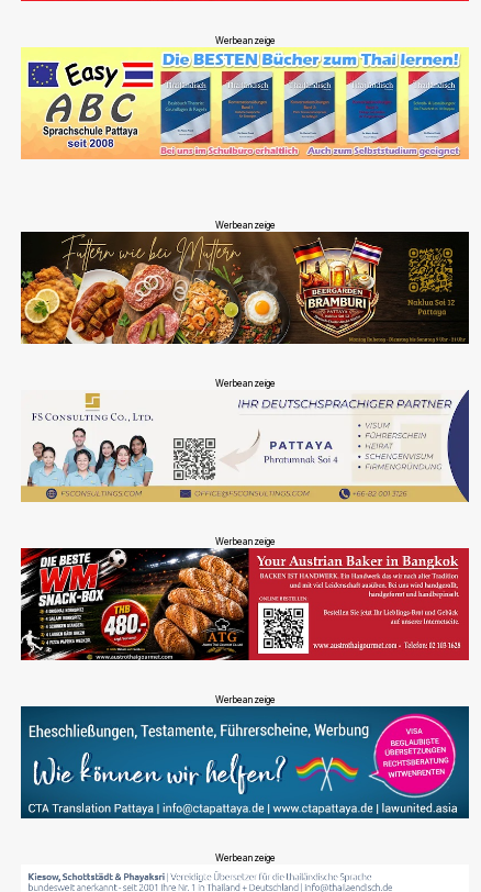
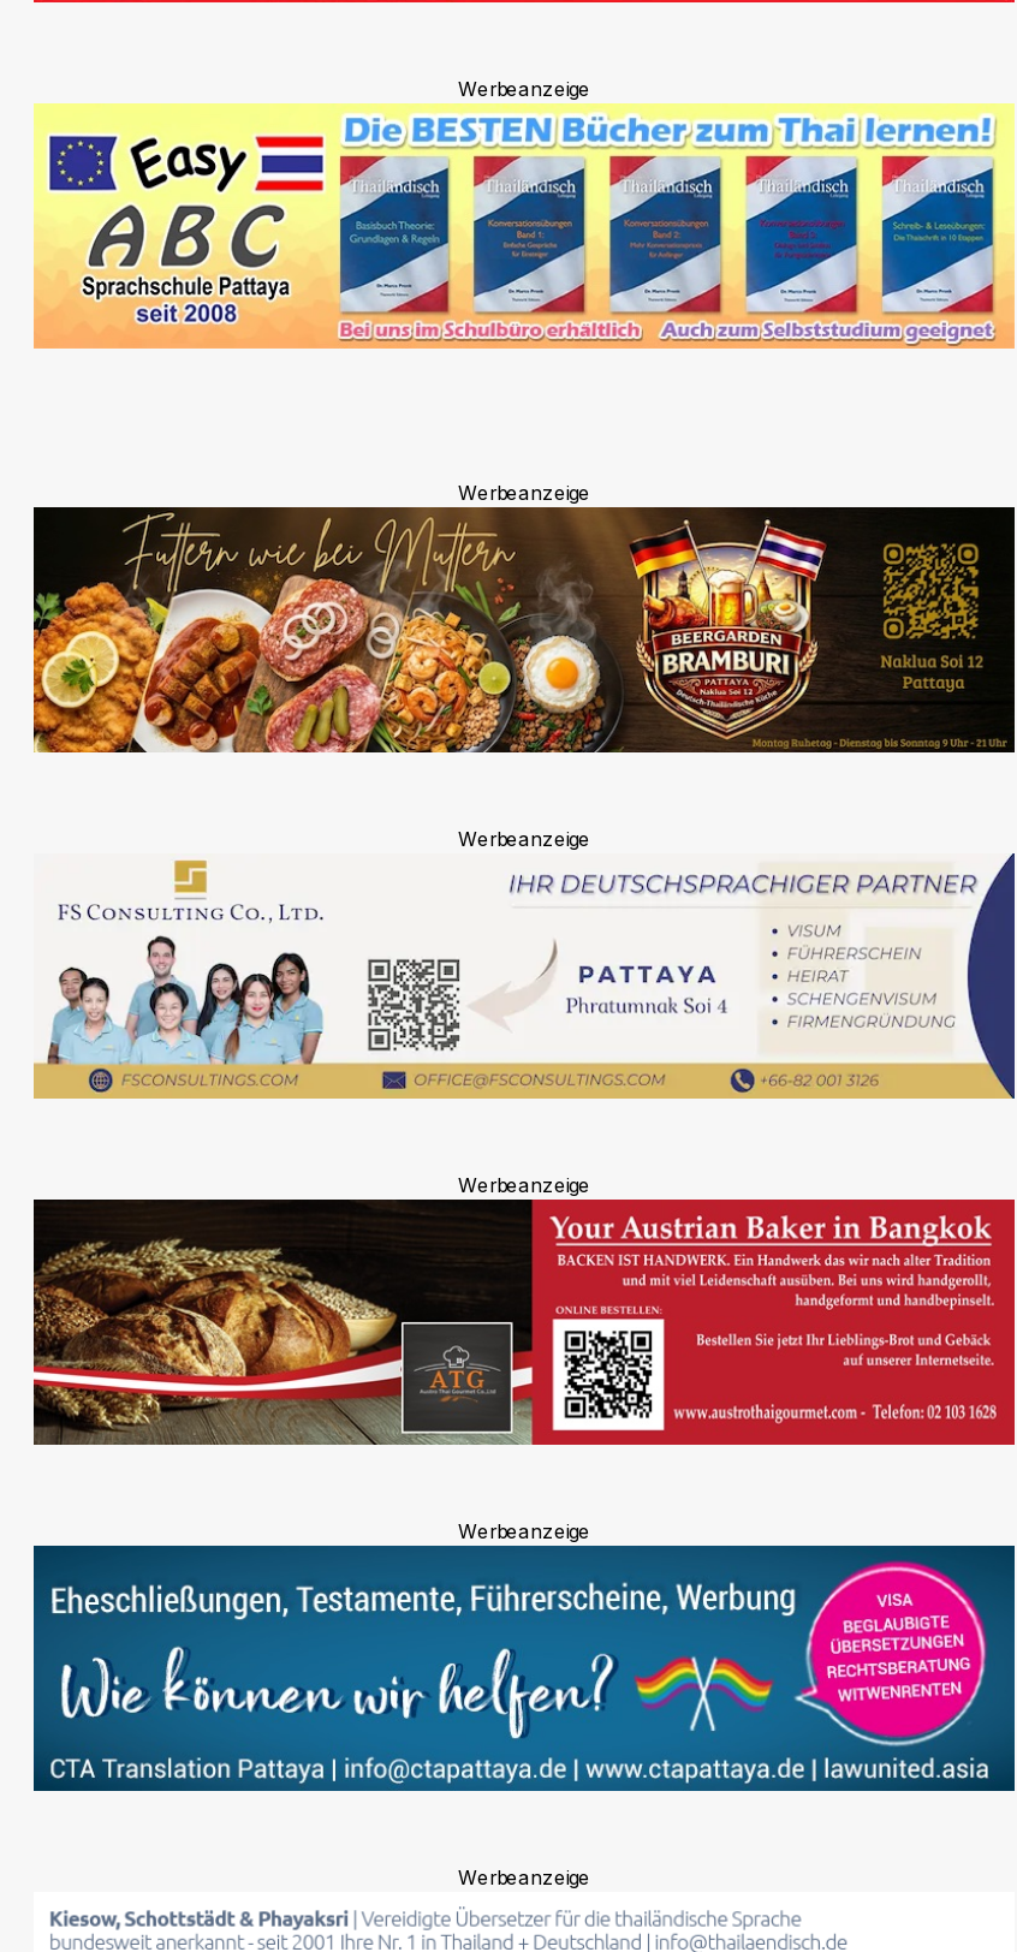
- [image]
+ [image]
